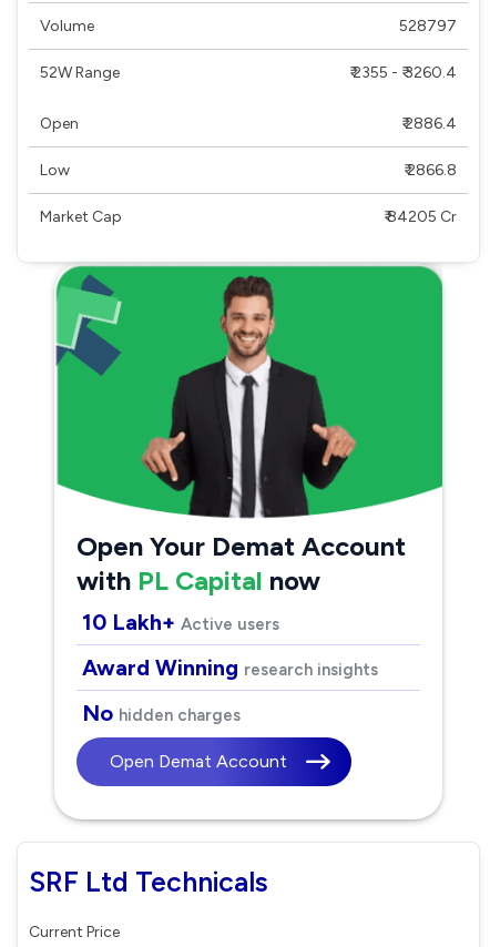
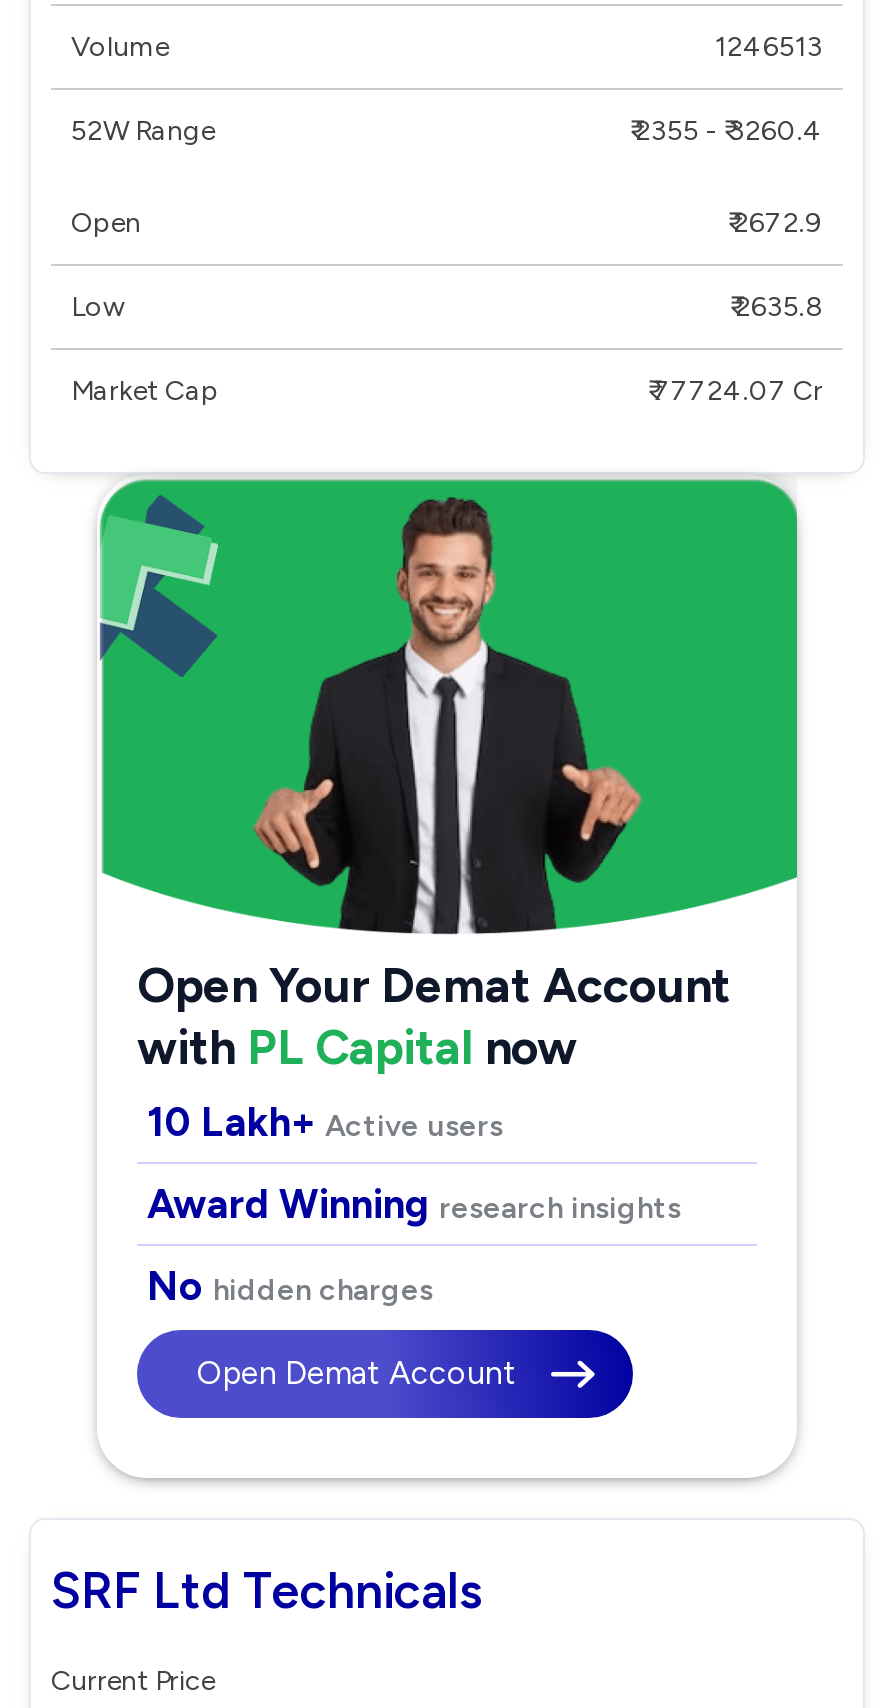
- 528797
+ 1246513

- ₹ 2886.4
+ ₹ 2672.9

- ₹ 2866.8
+ ₹ 2635.8

- ₹ 84205 Cr
+ ₹ 77724.07 Cr
